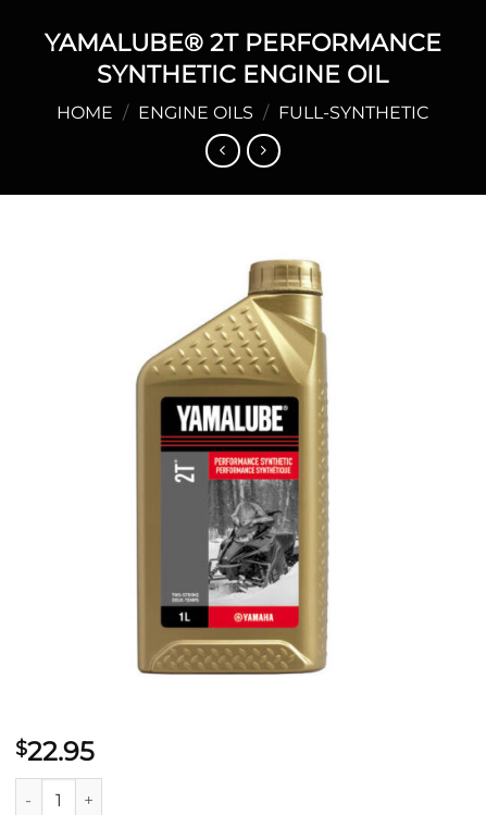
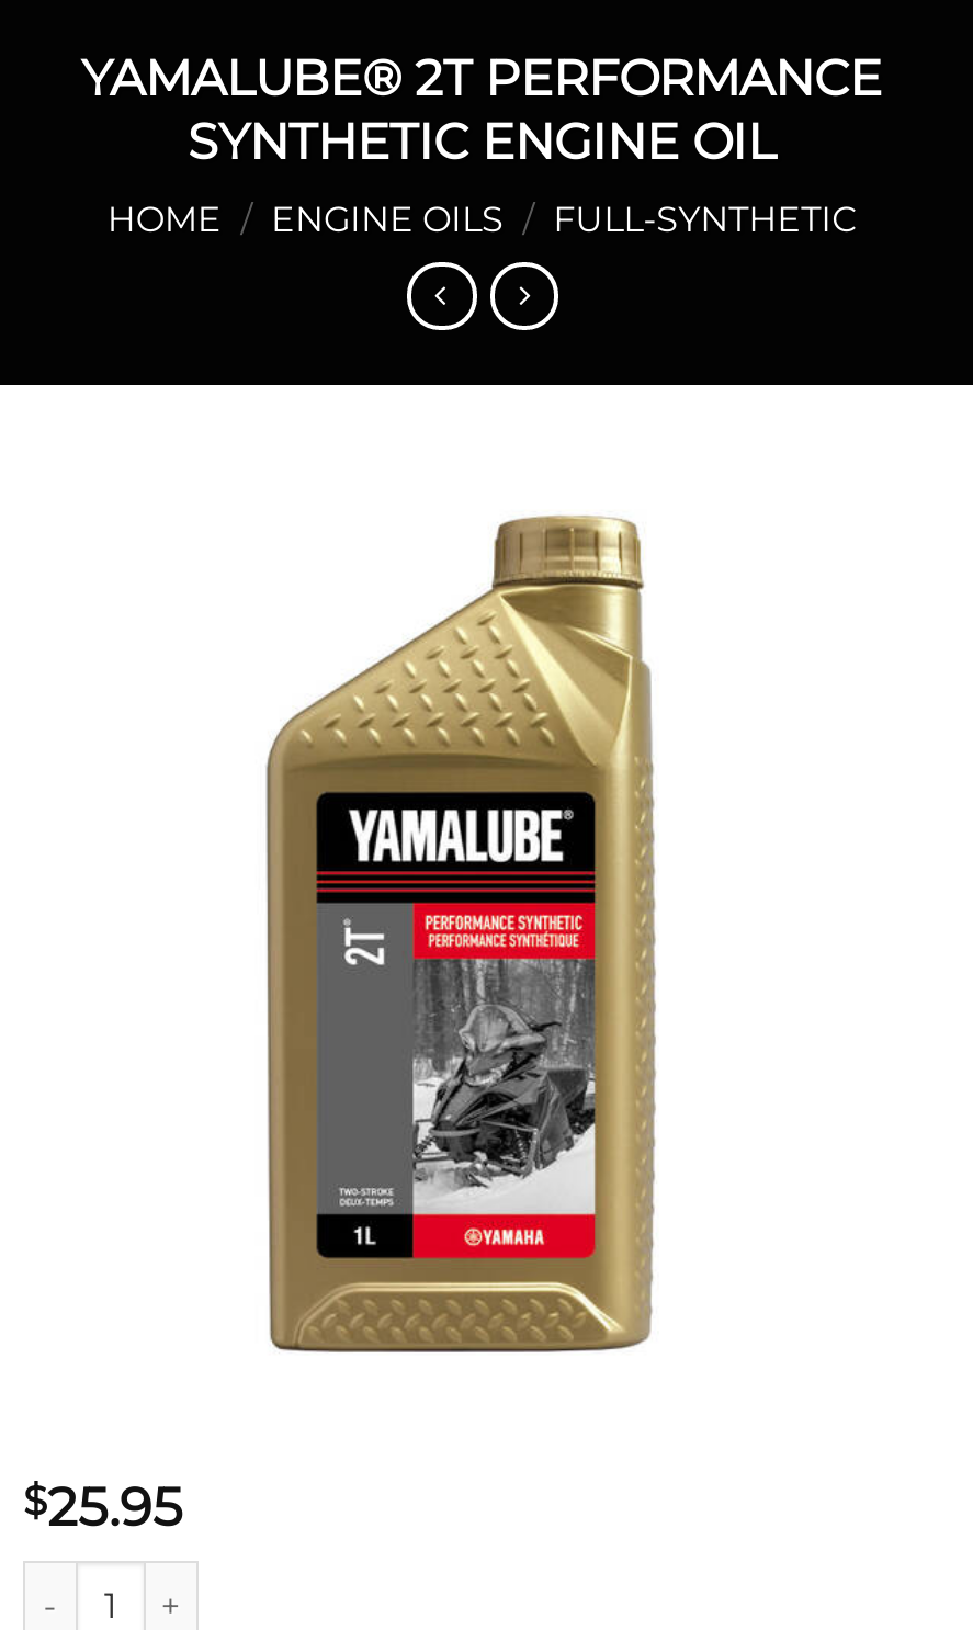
- $22.95
+ $25.95
